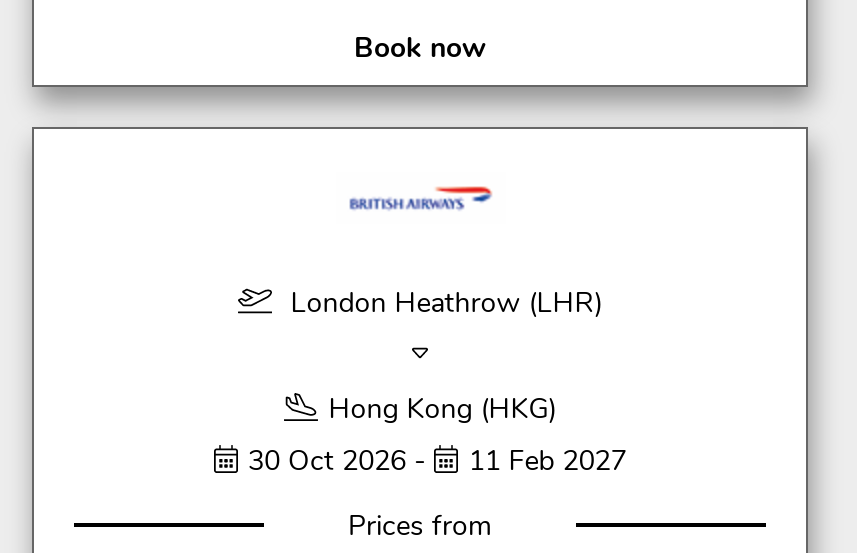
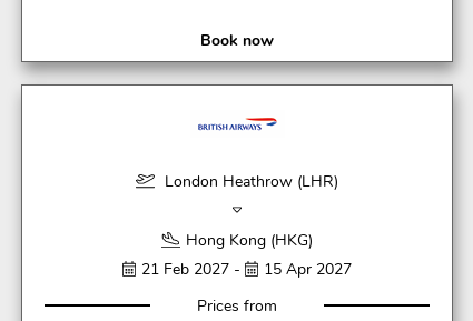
- 30 Oct 2026 -
- 11 Feb 2027
+ 21 Feb 2027 -
+ 15 Apr 2027
